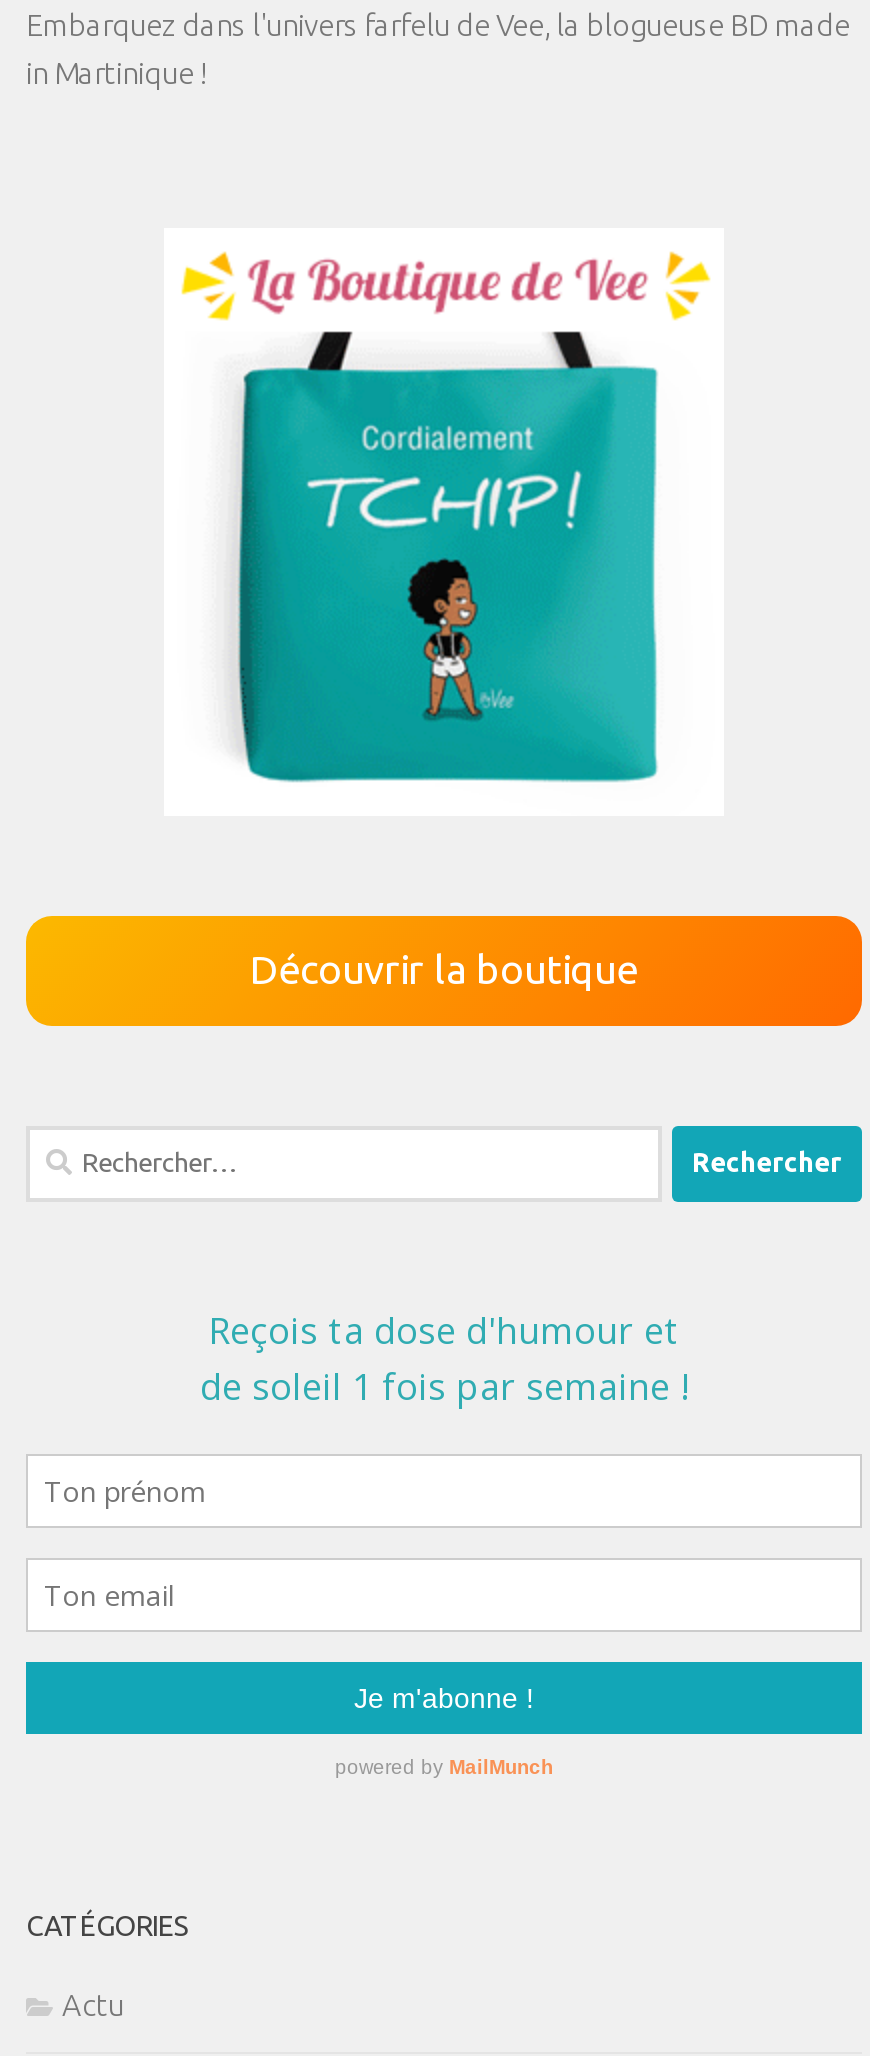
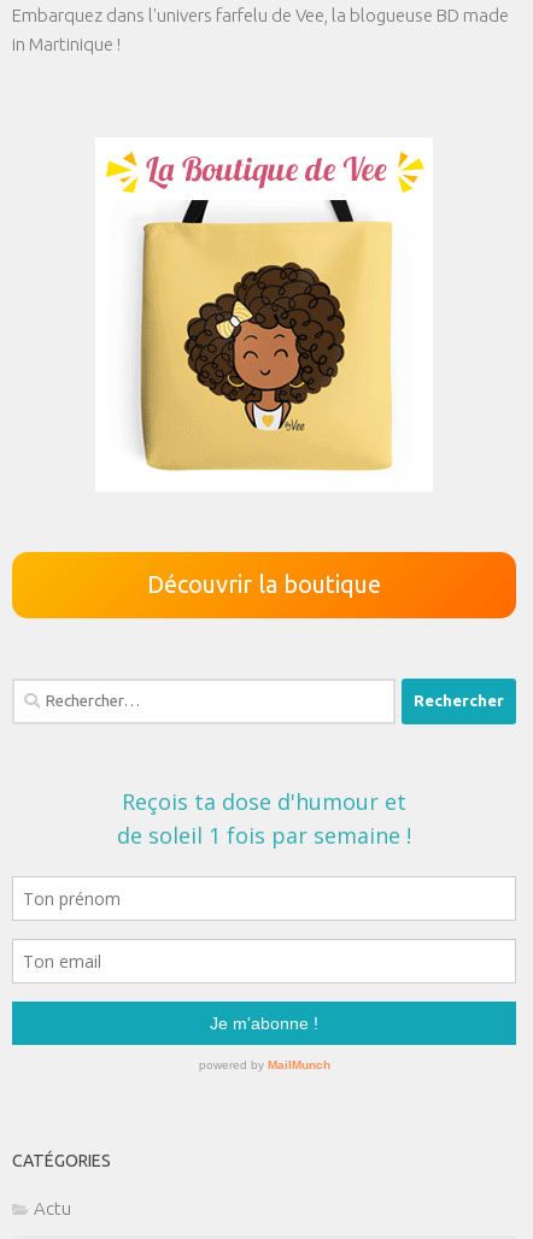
- [image]
+ [image]
